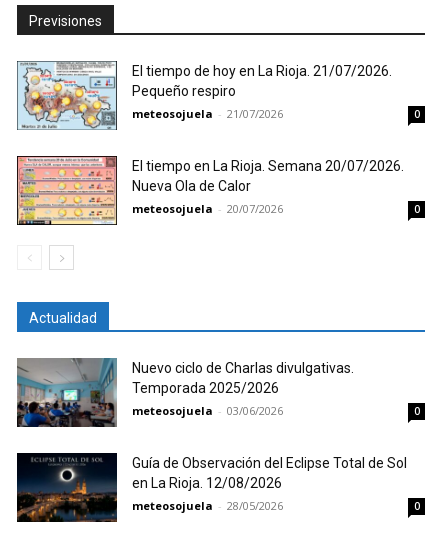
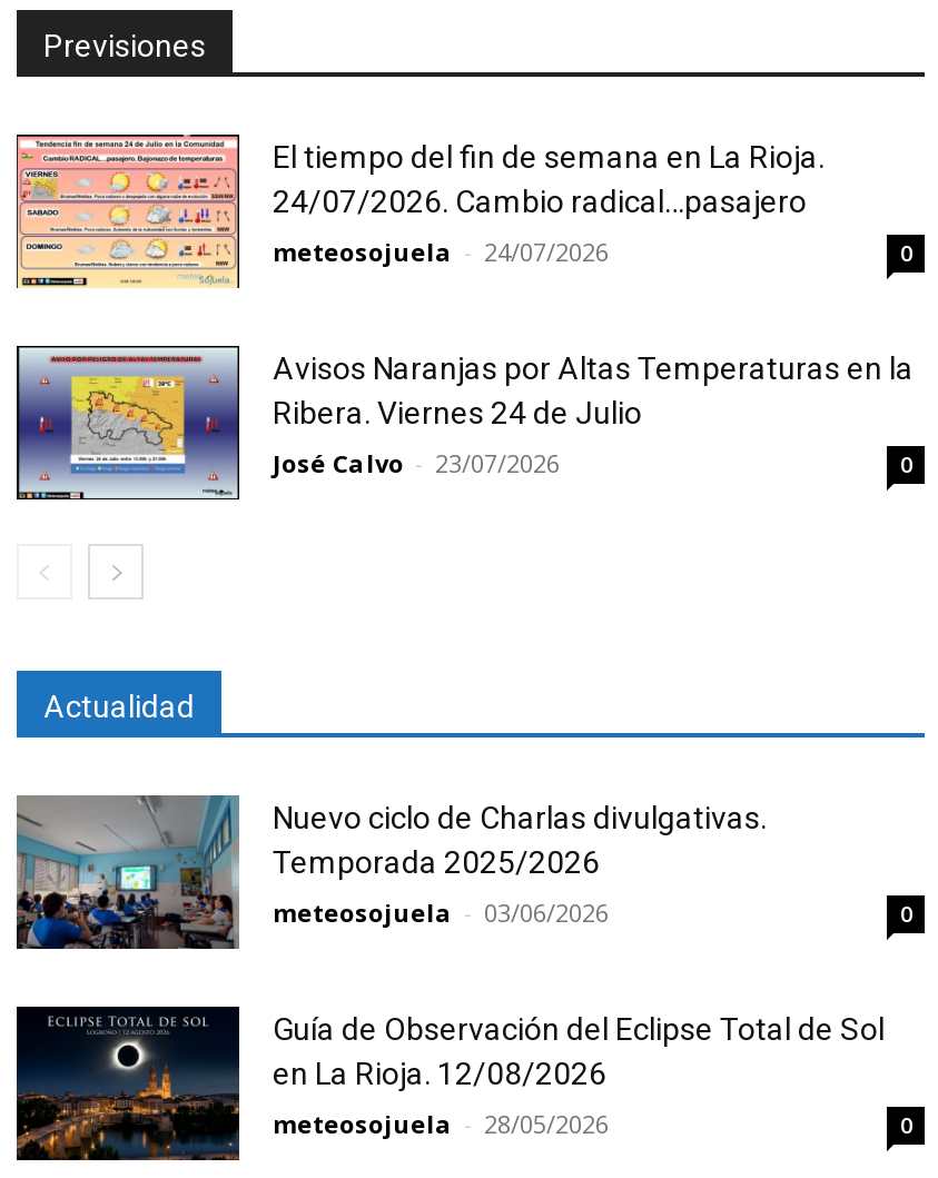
- [image]
- El tiempo de hoy en La Rioja. 21/07/2026.
- Pequeño respiro
- meteosojuela - 21/07/2026
+ [image]
+ El tiempo del fin de semana en La Rioja.
+ 24/07/2026. Cambio radical…pasajero
+ meteosojuela - 24/07/2026

- [image]
- El tiempo en La Rioja. Semana 20/07/2026.
- Nueva Ola de Calor
- meteosojuela - 20/07/2026
+ [image]
+ Avisos Naranjas por Altas Temperaturas en la
+ Ribera. Viernes 24 de Julio
+ José Calvo - 23/07/2026
